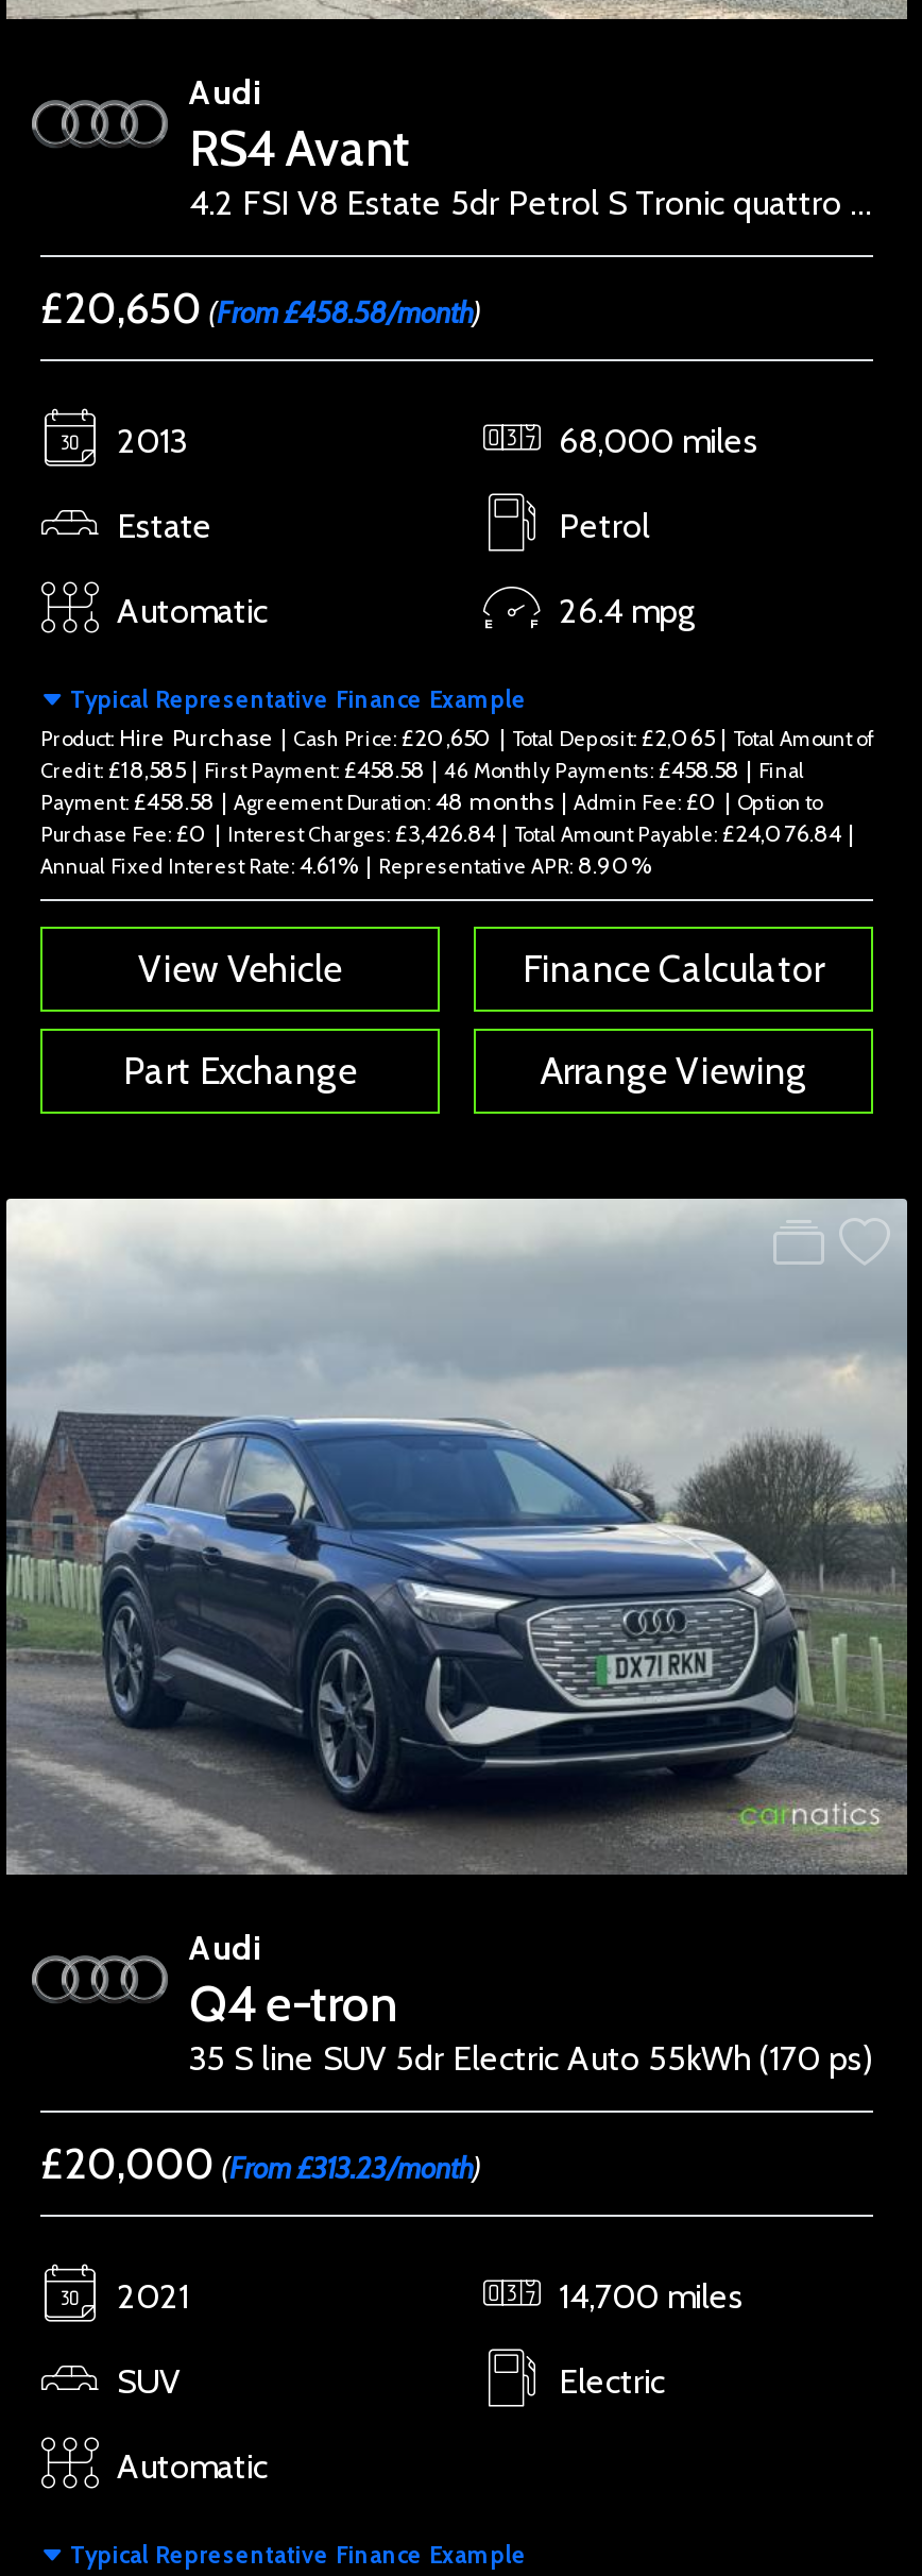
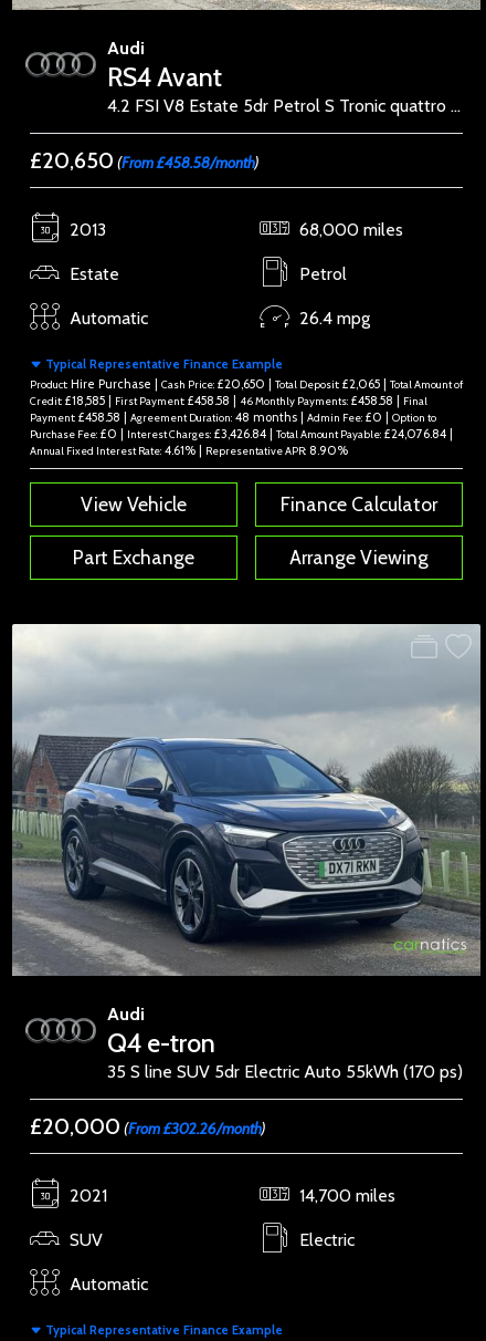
- £20,000 (From £313.23/month)
+ £20,000 (From £302.26/month)
